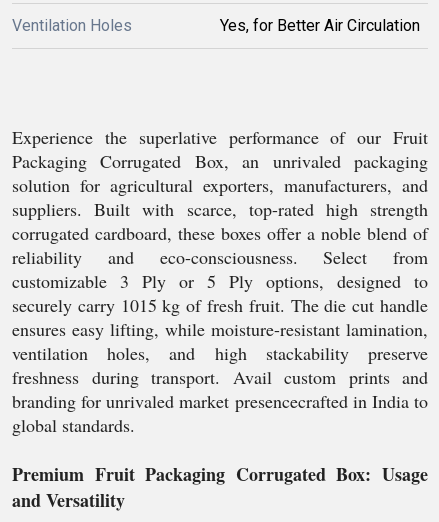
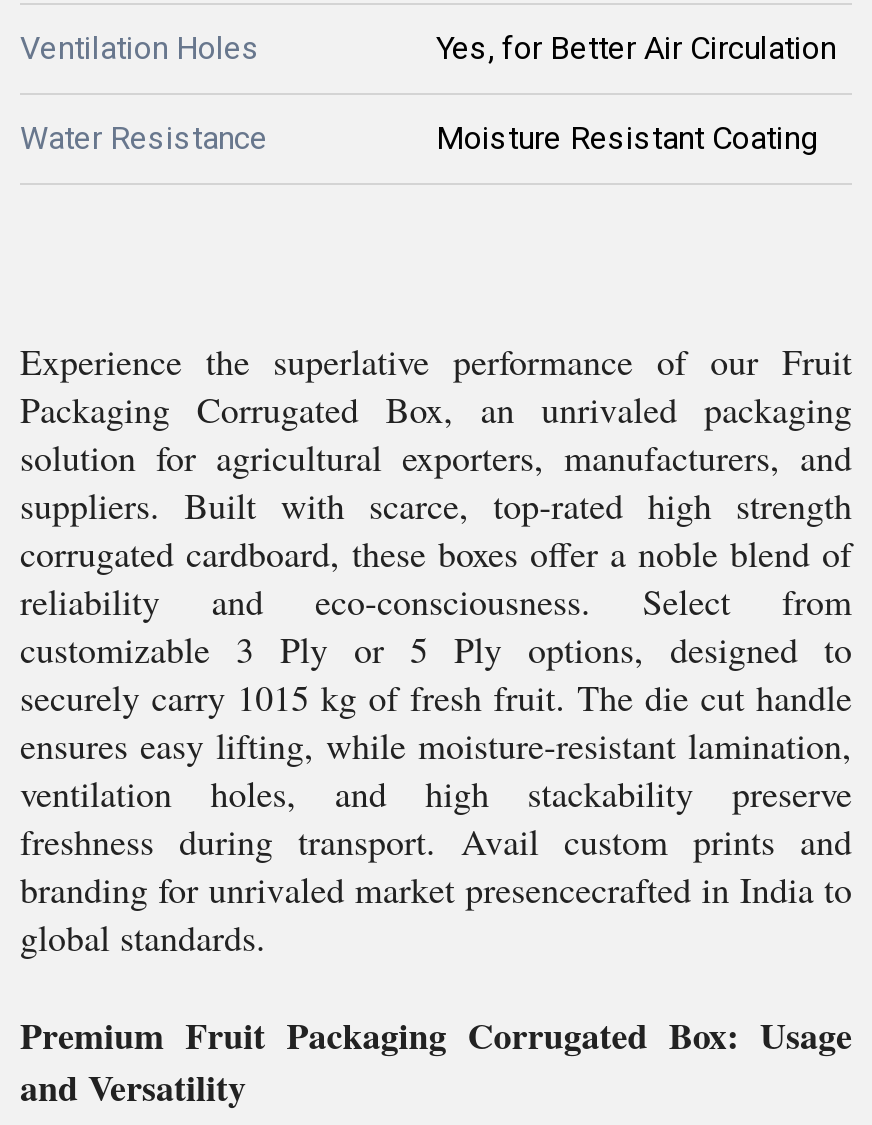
+ Water Resistance
+ Moisture Resistant Coating
